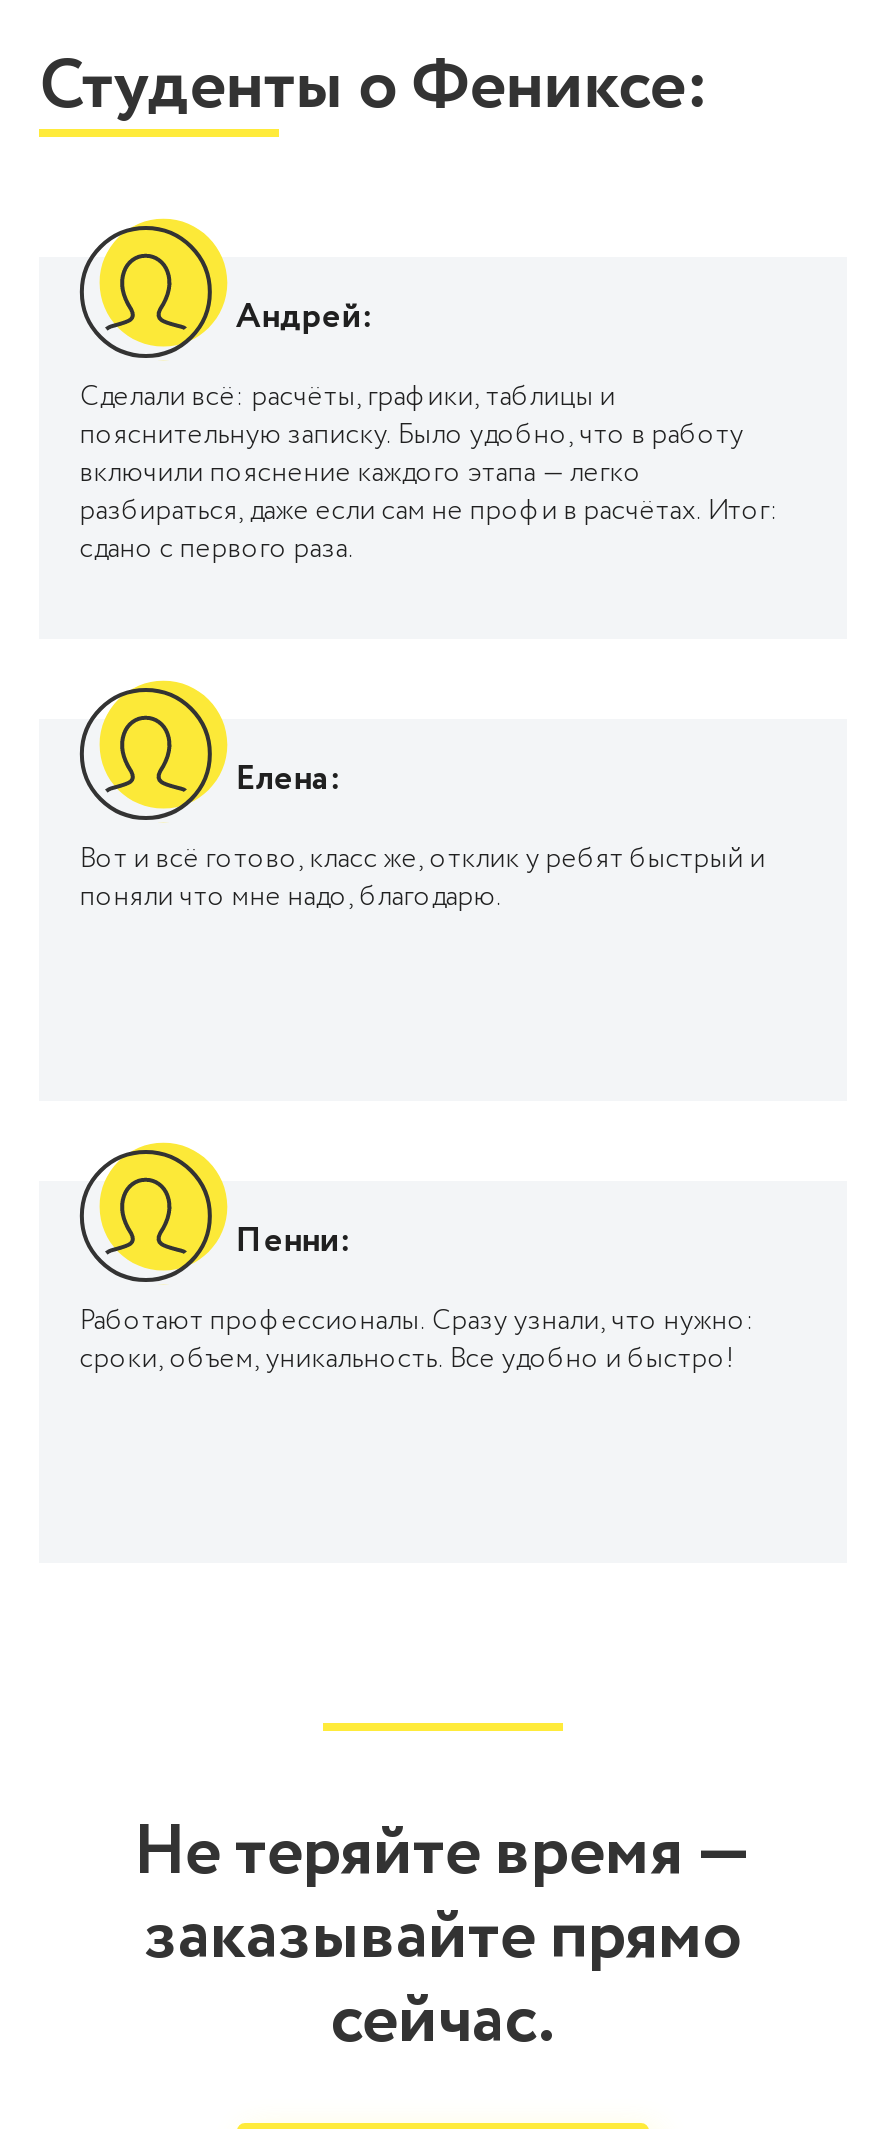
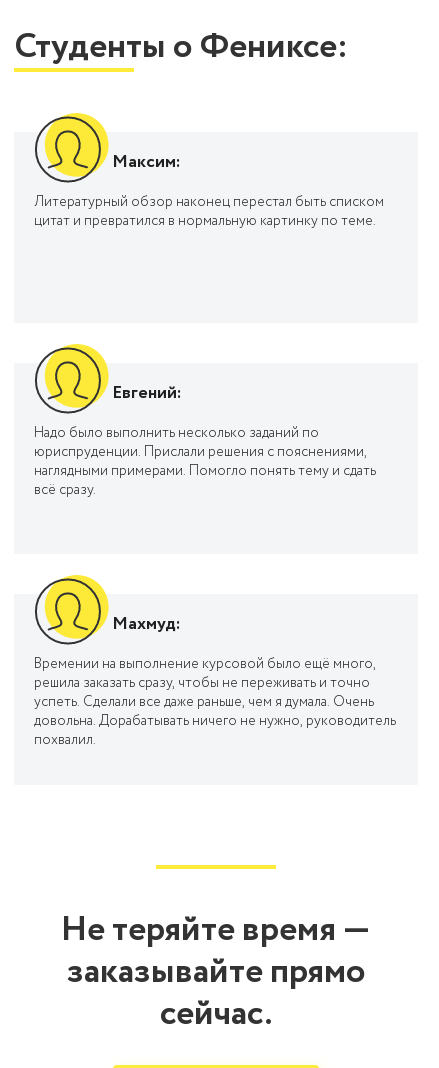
- Андрей:
+ Максим:

- Сделали всё: расчёты, графики, таблицы и
- пояснительную записку. Было удобно, что в работу
- включили пояснение каждого этапа — легко
- разбираться, даже если сам не профи в расчётах. Итог:
- сдано с первого раза.
+ Литературный обзор наконец перестал быть списком
+ цитат и превратился в нормальную картинку по теме.

- Елена:
+ Евгений:

- Вот и всё готово, класс же, отклик у ребят быстрый и
- поняли что мне надо, благодарю.
+ Надо было выполнить несколько заданий по
+ юриспруденции. Прислали решения с пояснениями,
+ наглядными примерами. Помогло понять тему и сдать
+ всё сразу.

- Пенни:
+ Махмуд:

- Работают профессионалы. Сразу узнали, что нужно:
- сроки, объем, уникальность. Все удобно и быстро!
+ Времении на выполнение курсовой было ещё много,
+ решила заказать сразу, чтобы не переживать и точно
+ успеть. Сделали все даже раньше, чем я думала. Очень
+ довольна. Дорабатывать ничего не нужно, руководитель
+ похвалил.
